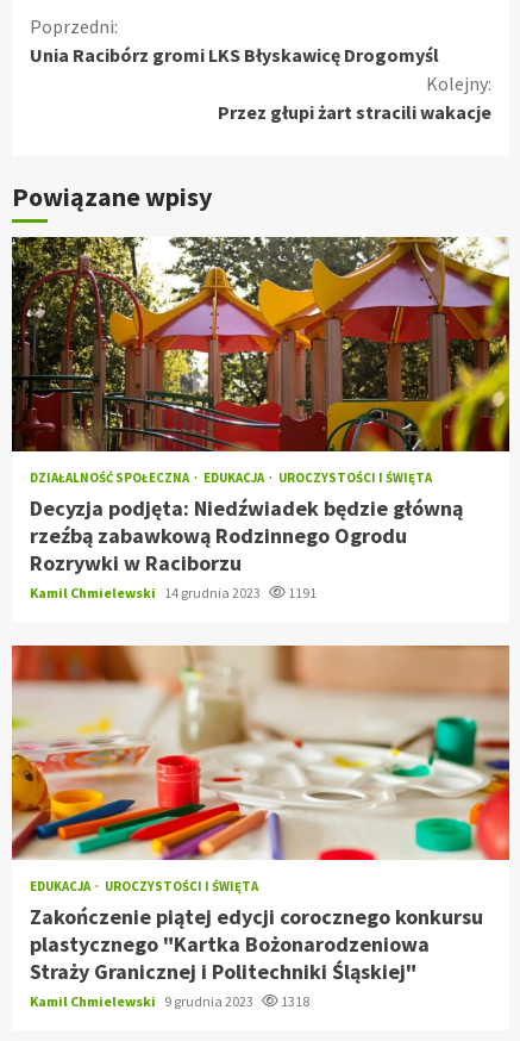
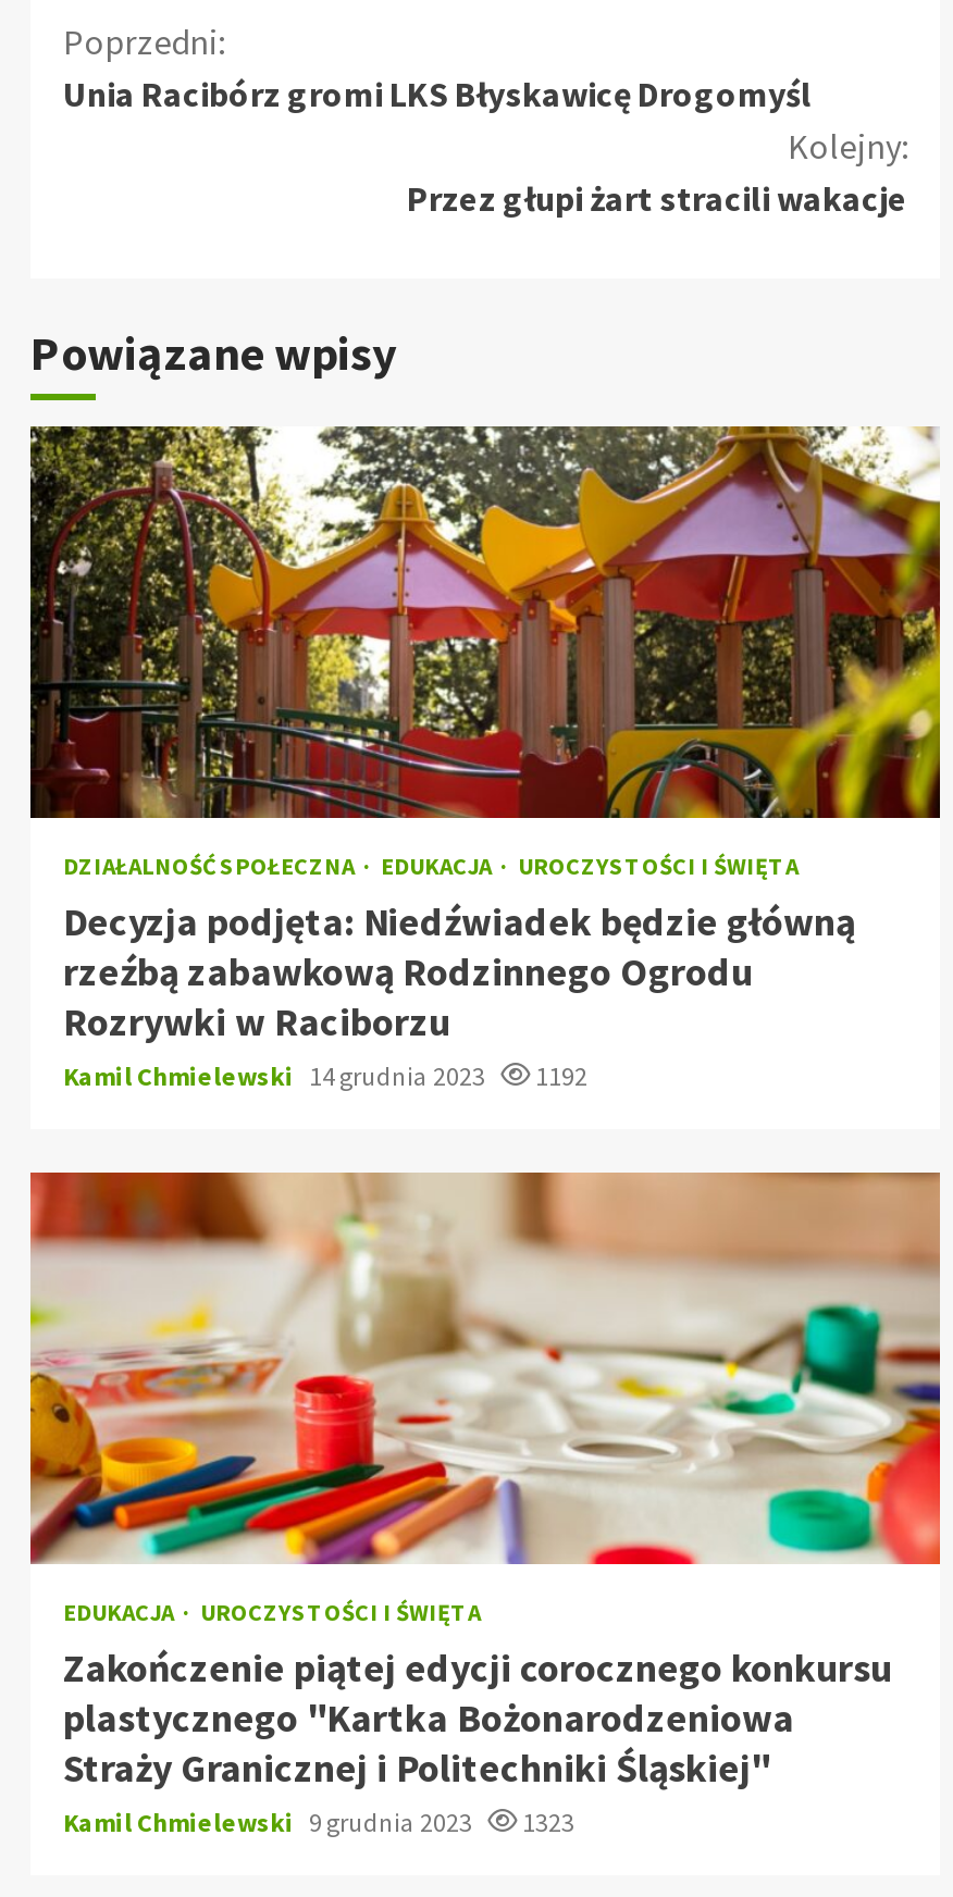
- Kamil Chmielewski 14 grudnia 2023 1191
+ Kamil Chmielewski 14 grudnia 2023 1192

- Kamil Chmielewski 9 grudnia 2023 1318
+ Kamil Chmielewski 9 grudnia 2023 1323
